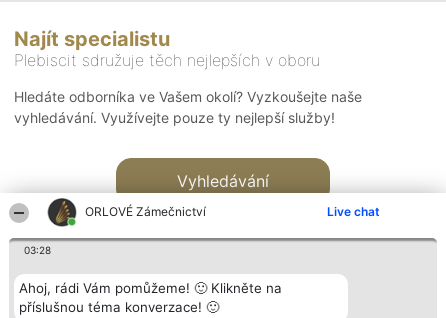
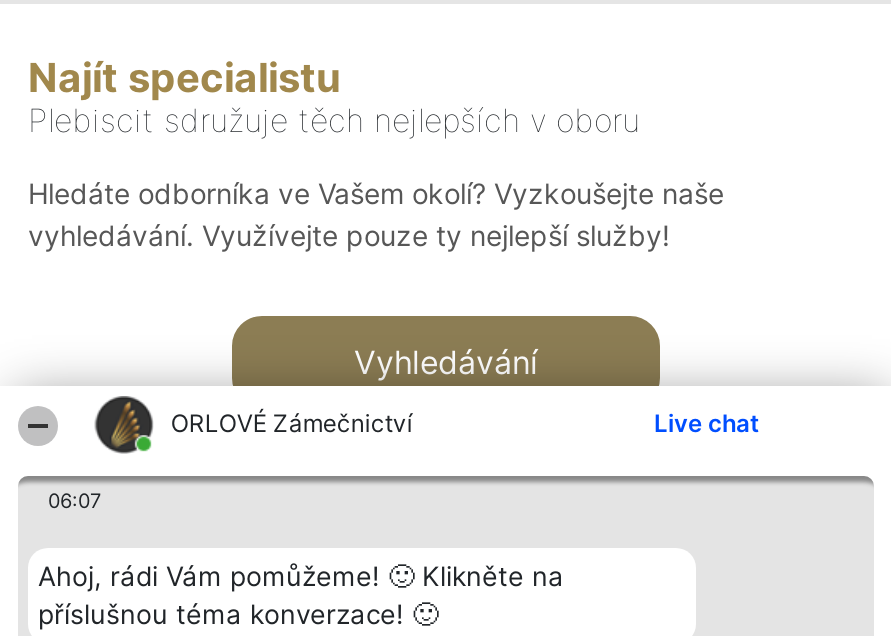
- 03:28
+ 06:07
